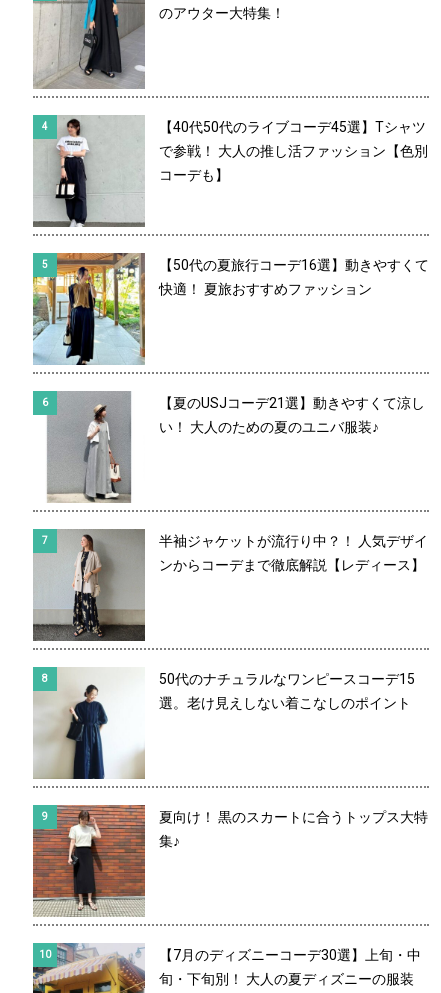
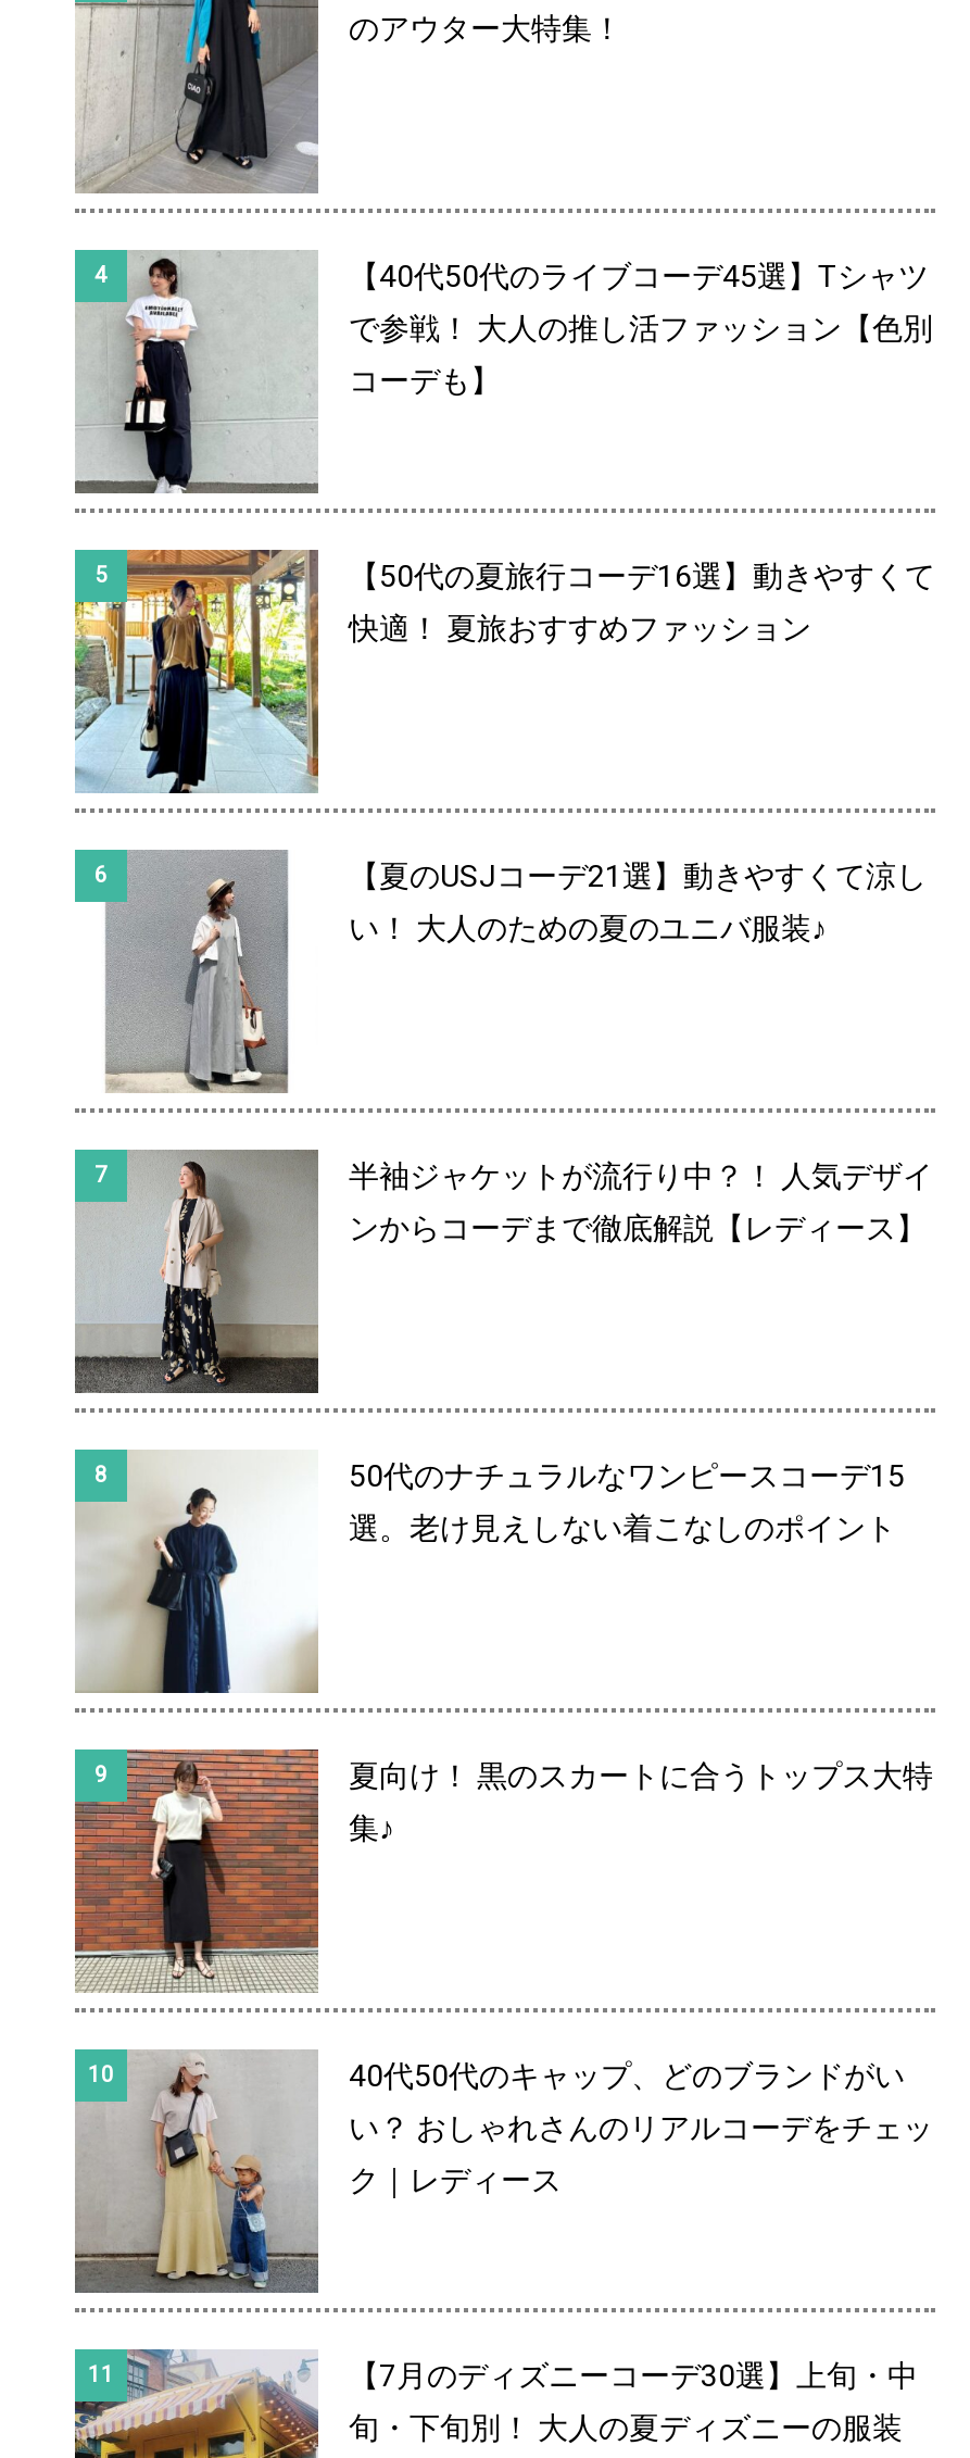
+ [image]
+ 40代50代のキャップ、どのブランドがい
+ い？ おしゃれさんのリアルコーデをチェッ
+ ク｜レディース
